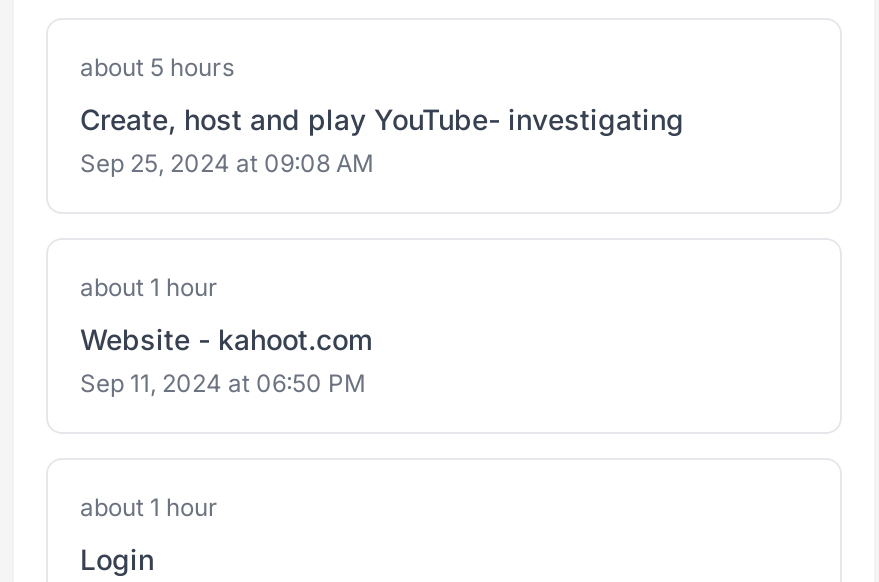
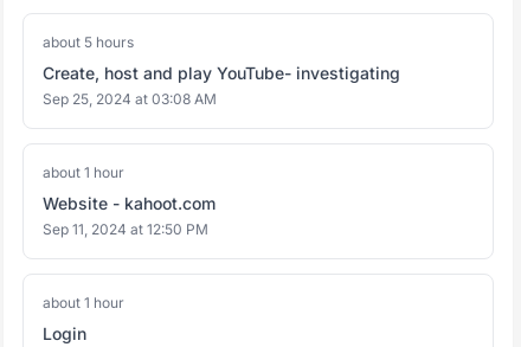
- Sep 25, 2024 at 09:08 AM
+ Sep 25, 2024 at 03:08 AM

- Sep 11, 2024 at 06:50 PM
+ Sep 11, 2024 at 12:50 PM
